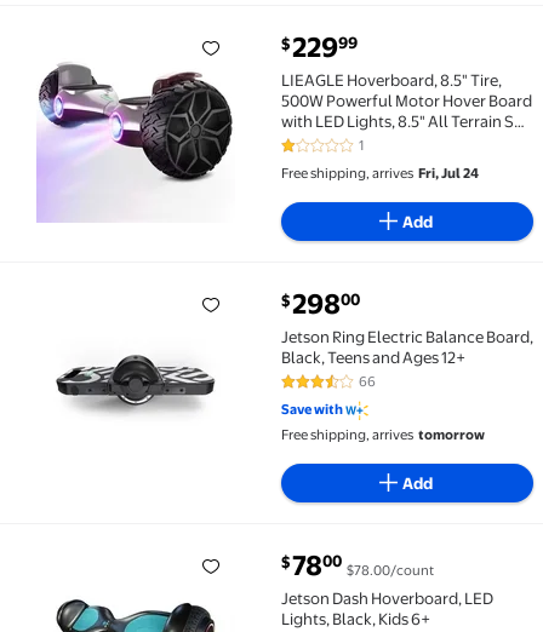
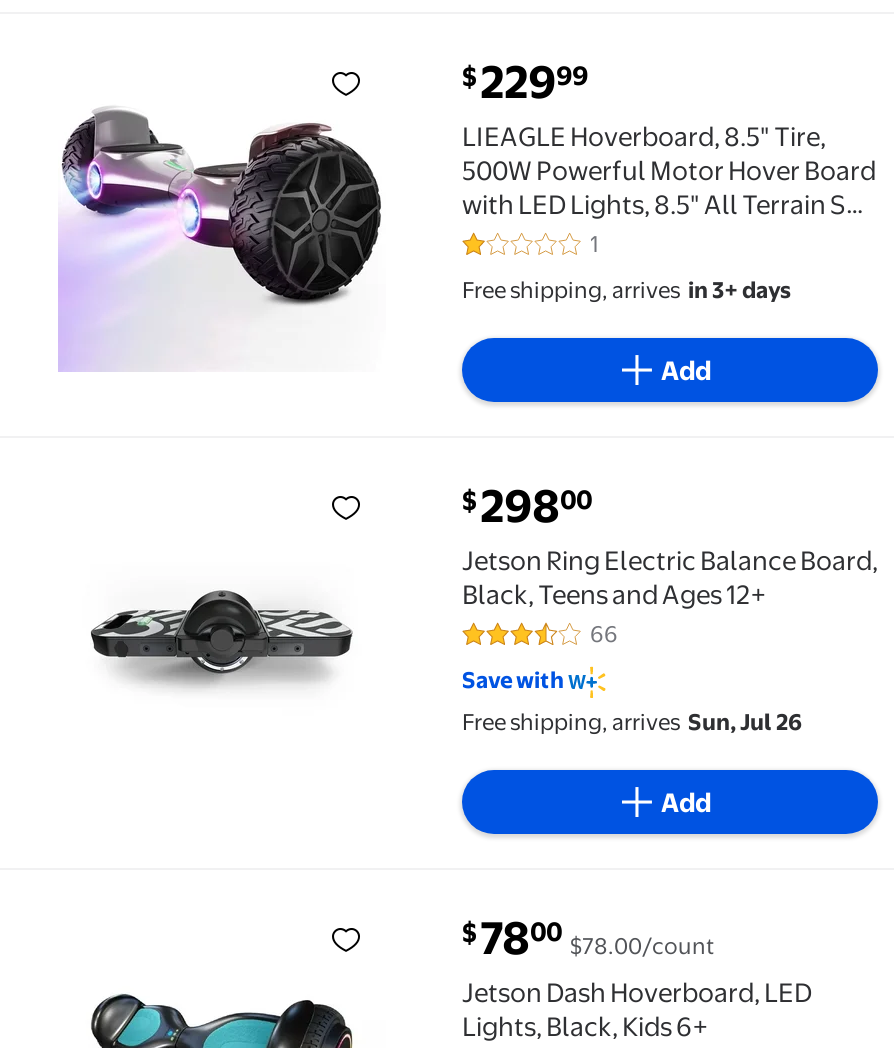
- Free shipping, arrives Fri, Jul 24
+ Free shipping, arrives in 3+ days

- Free shipping, arrives tomorrow
+ Free shipping, arrives Sun, Jul 26
